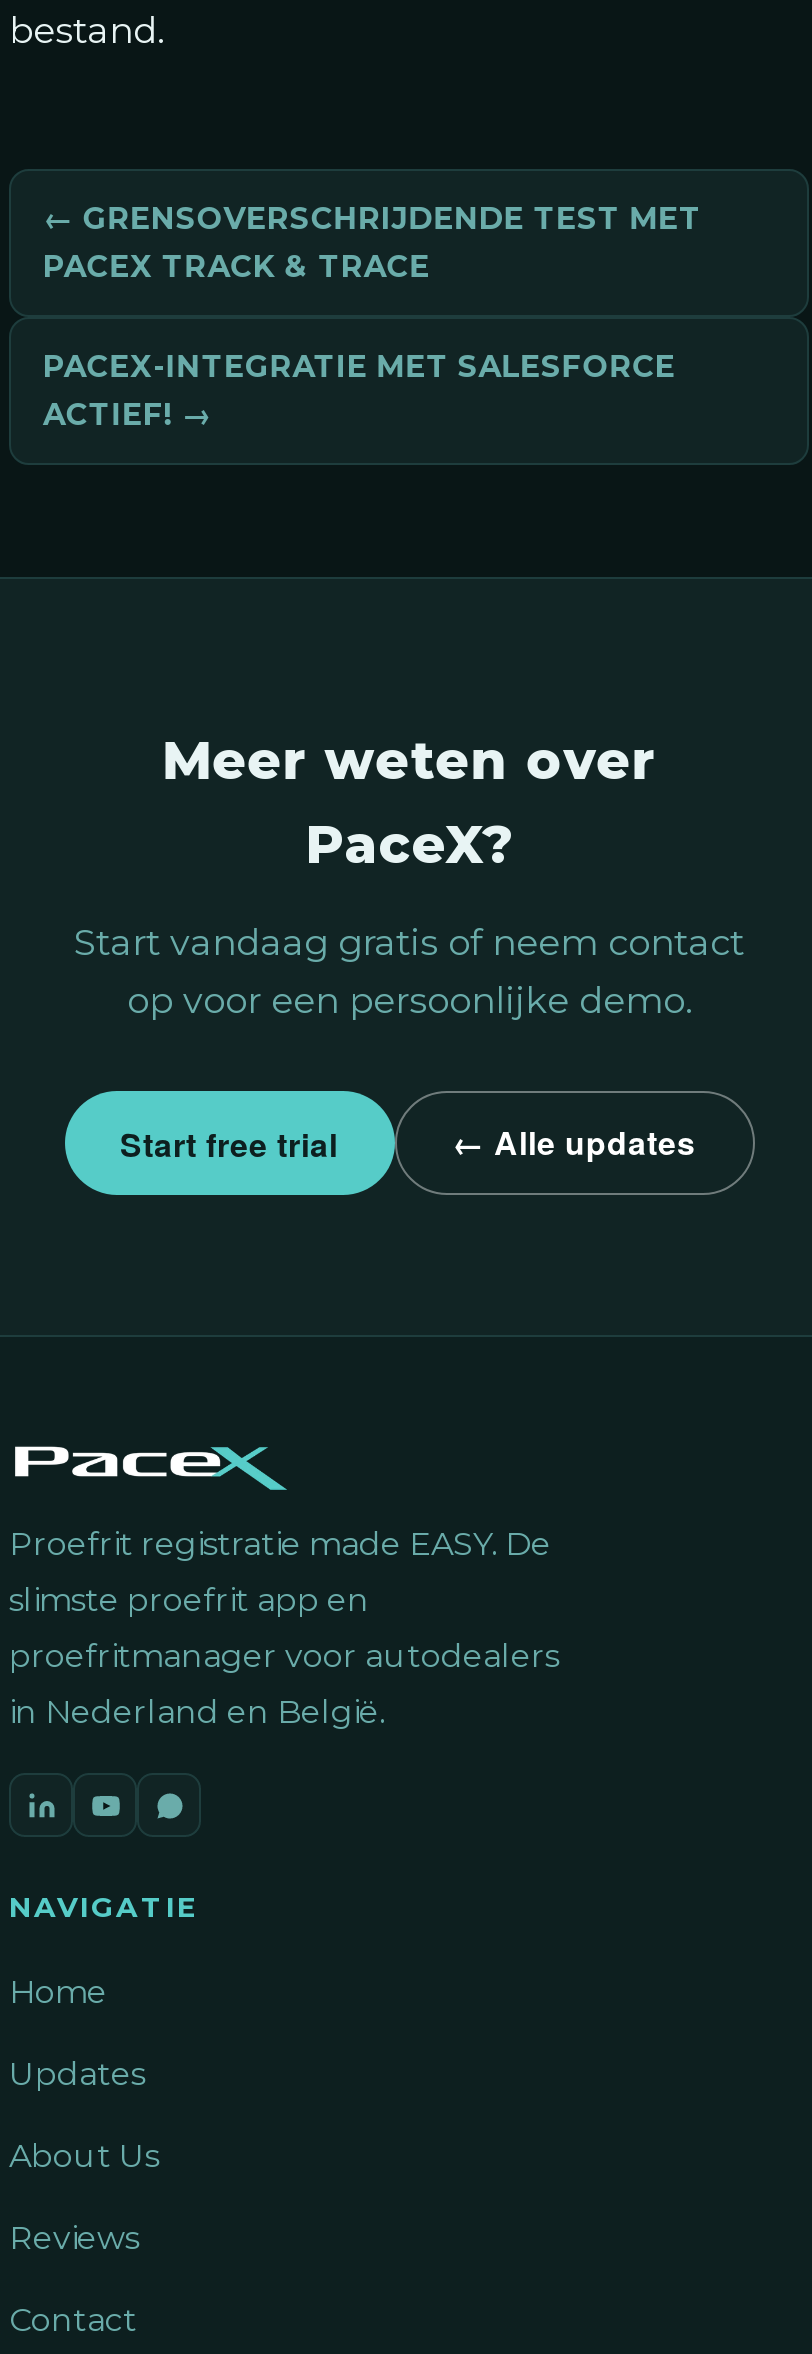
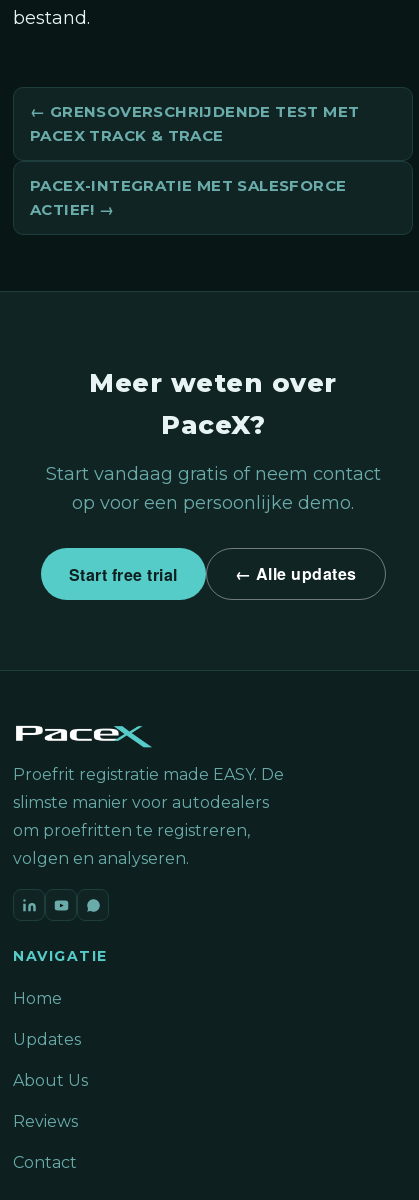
- slimste proefrit app en
+ slimste manier voor autodealers

- proefritmanager voor autodealers
+ om proefritten te registreren,

- in Nederland en België.
+ volgen en analyseren.
